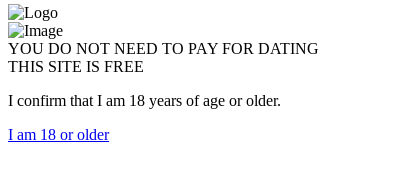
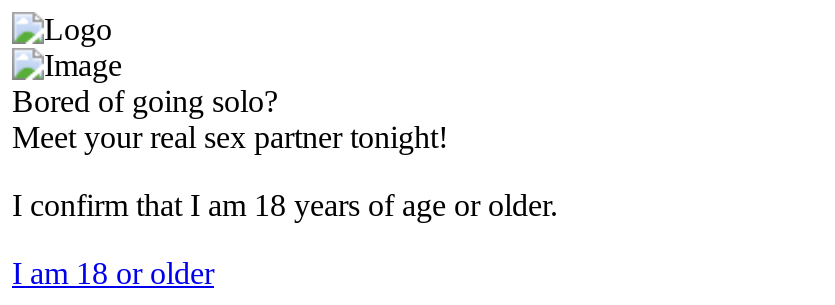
- YOU DO NOT NEED TO PAY FOR DATING
- THIS SITE IS FREE
+ Bored of going solo?
+ Meet your real sex partner tonight!
